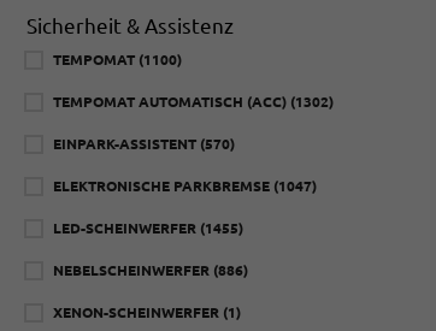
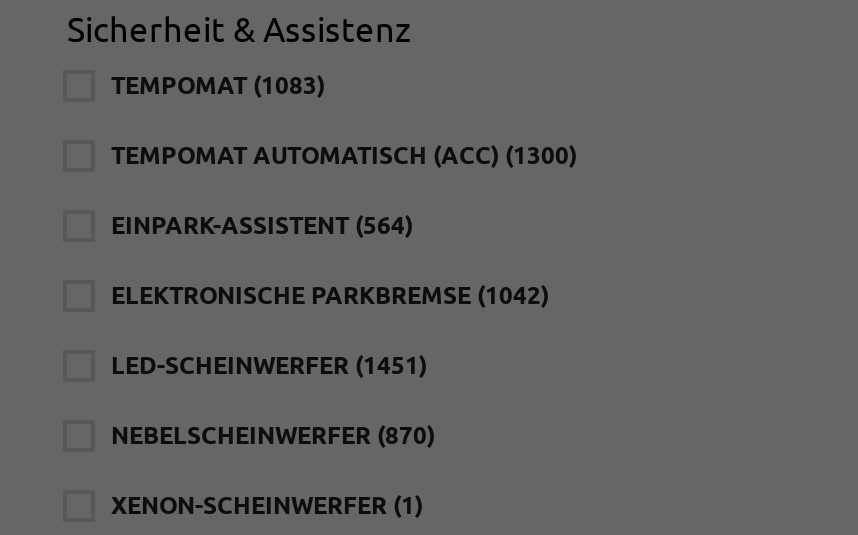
- TEMPOMAT (1100)
+ TEMPOMAT (1083)

- TEMPOMAT AUTOMATISCH (ACC) (1302)
+ TEMPOMAT AUTOMATISCH (ACC) (1300)

- EINPARK-ASSISTENT (570)
+ EINPARK-ASSISTENT (564)

- ELEKTRONISCHE PARKBREMSE (1047)
+ ELEKTRONISCHE PARKBREMSE (1042)

- LED-SCHEINWERFER (1455)
+ LED-SCHEINWERFER (1451)

- NEBELSCHEINWERFER (886)
+ NEBELSCHEINWERFER (870)
